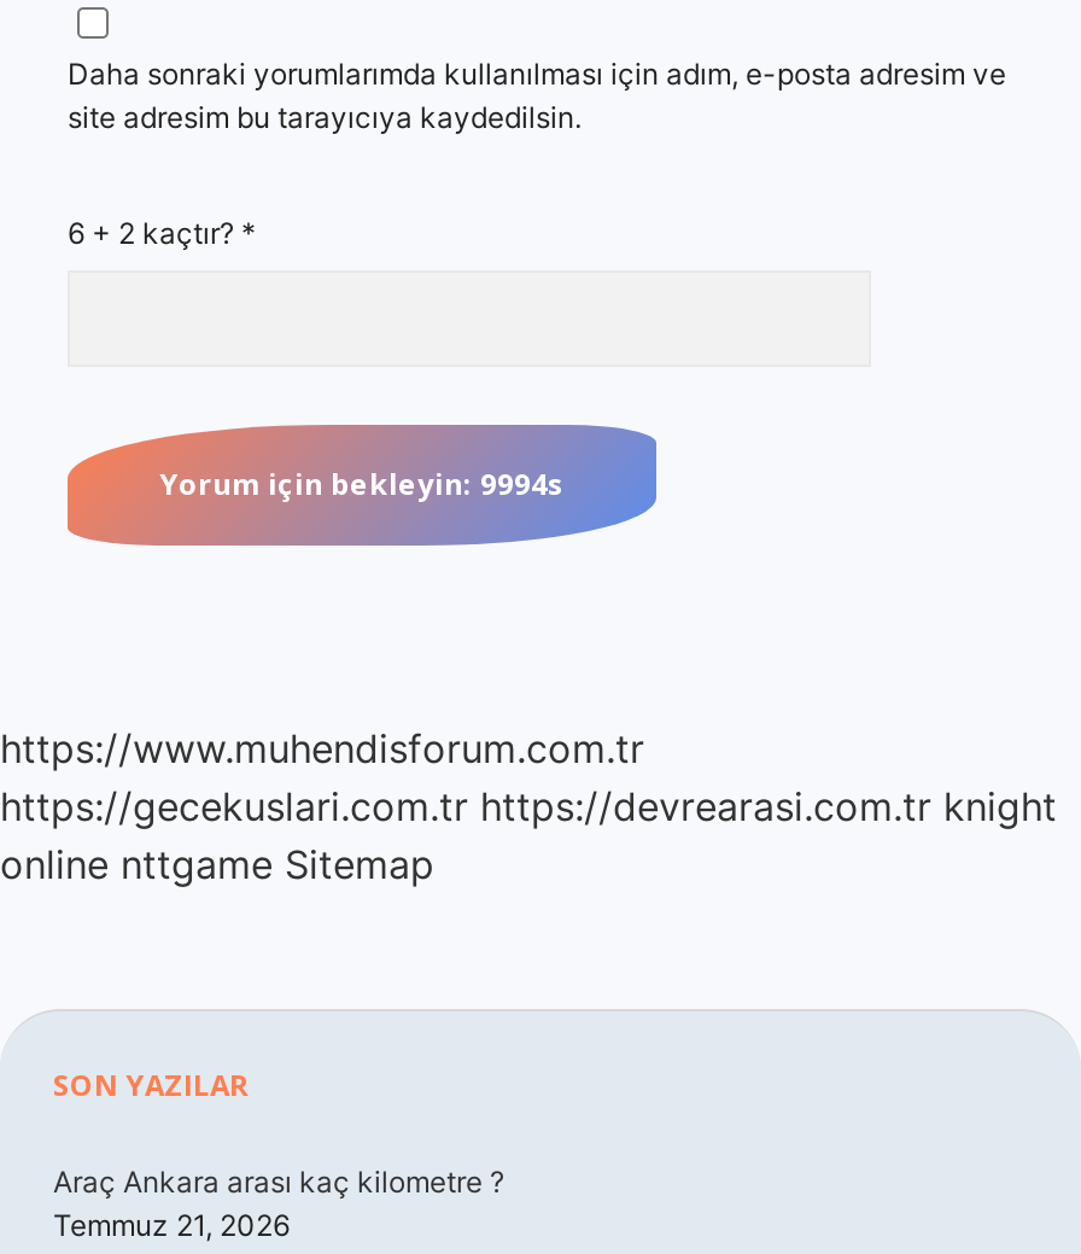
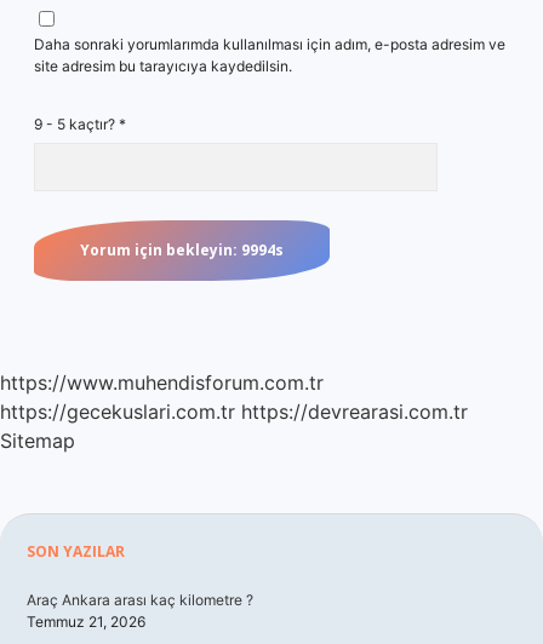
- 6 + 2 kaçtır? *
+ 9 - 5 kaçtır? *

- https://gecekuslari.com.tr https://devrearasi.com.tr knight
- online nttgame Sitemap
+ https://gecekuslari.com.tr https://devrearasi.com.tr
+ Sitemap
